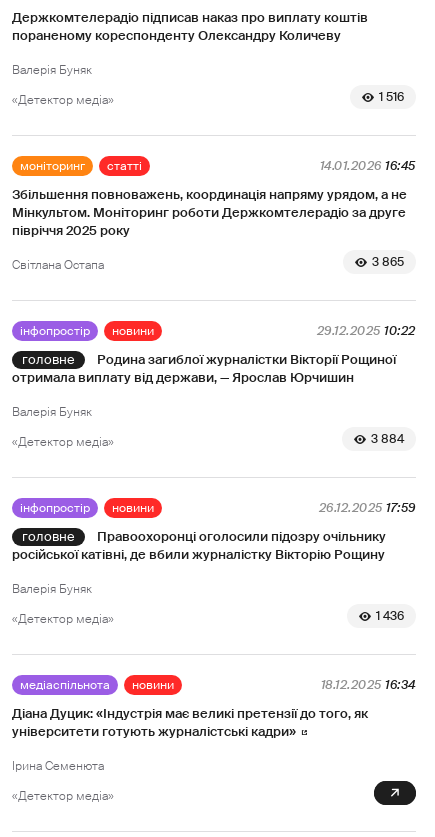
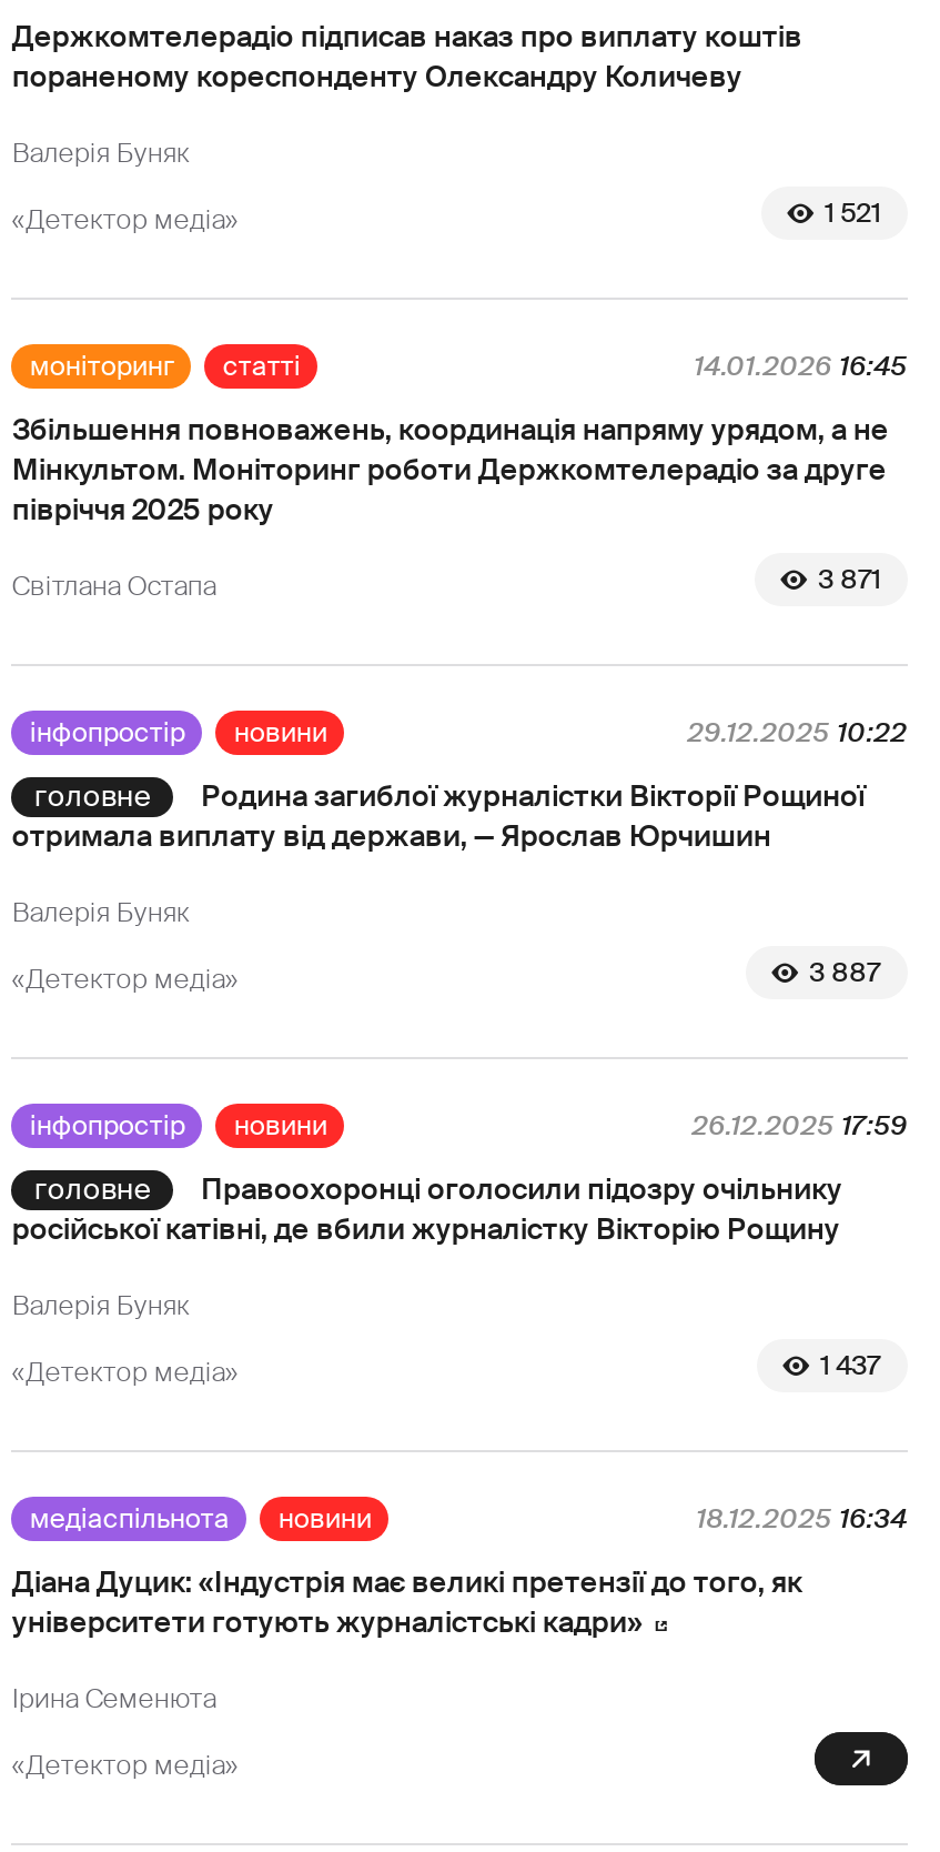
- 1 516
+ 1 521

- 3 865
+ 3 871

- 3 884
+ 3 887

- 1 436
+ 1 437
